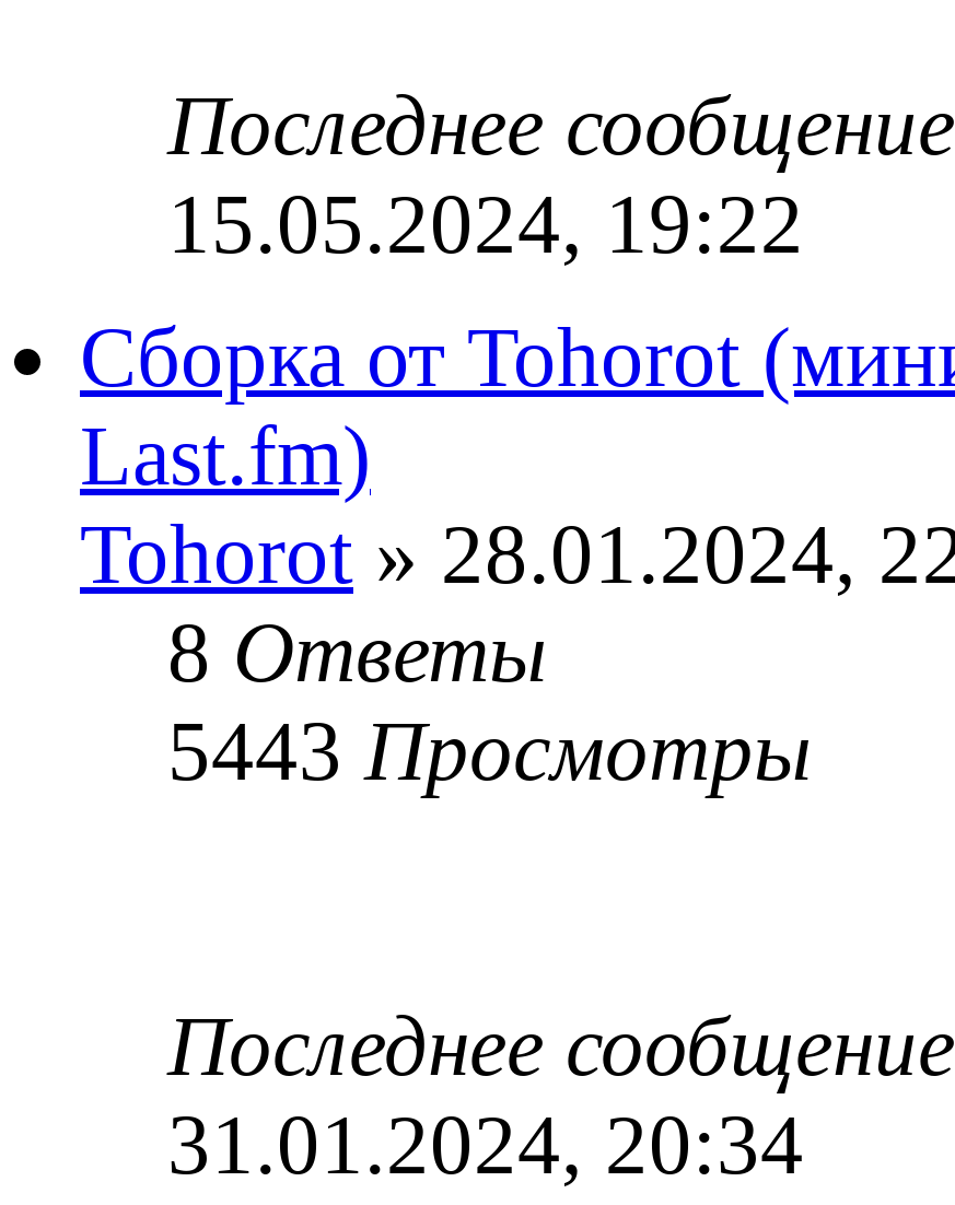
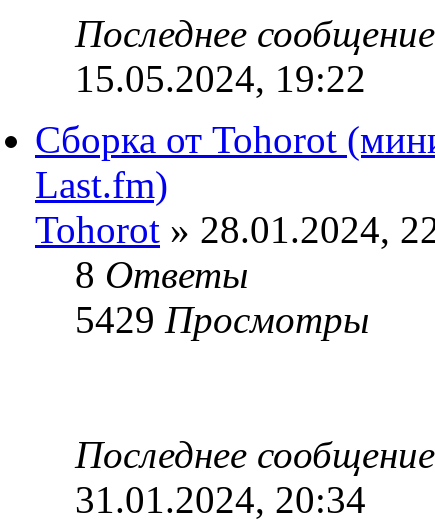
- 5443 Просмотры
+ 5429 Просмотры
